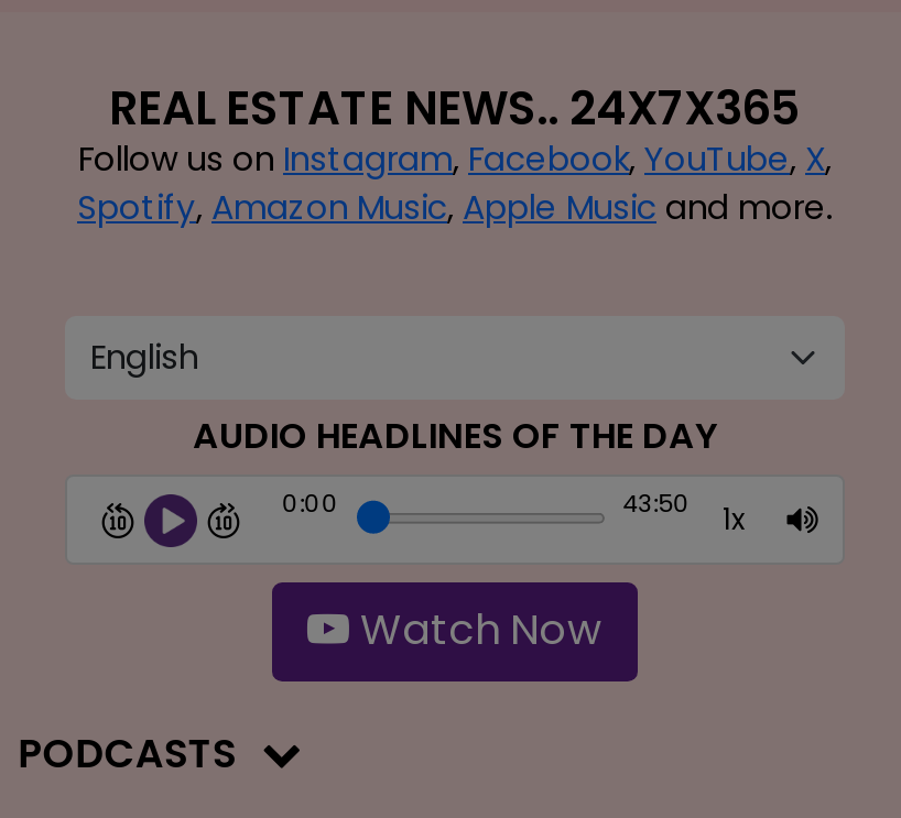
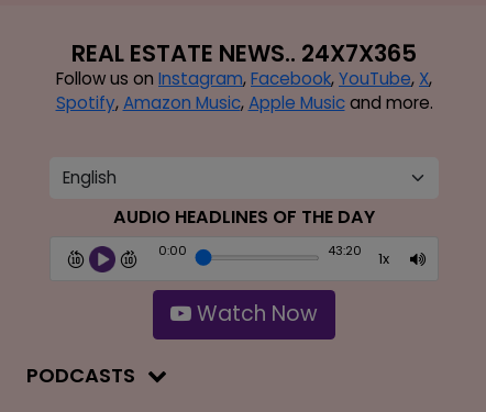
- 43:50
+ 43:20
